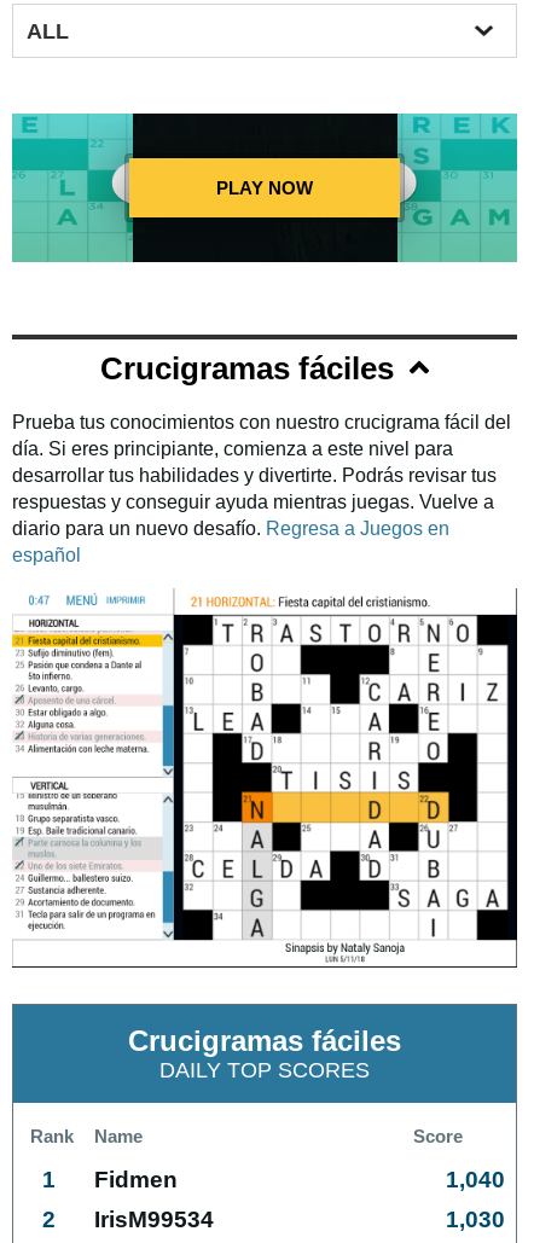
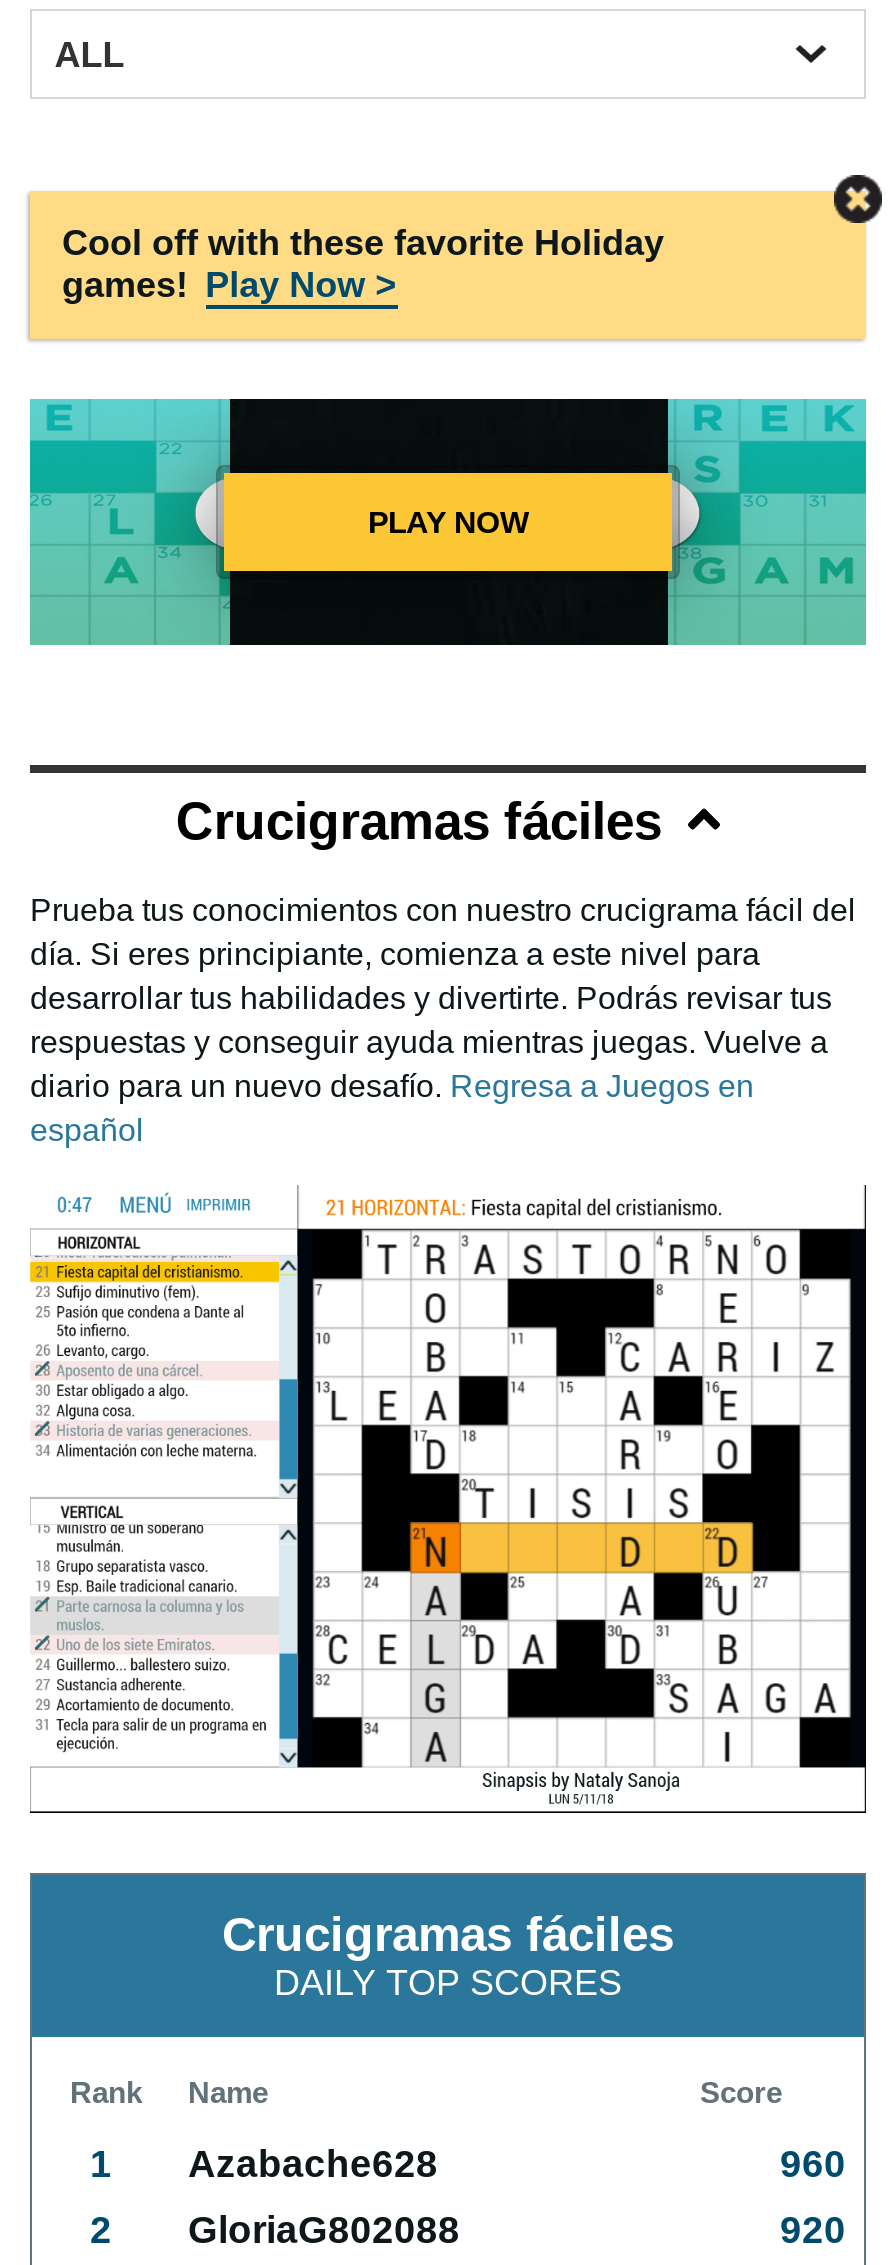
+ [image]
+ Cool off with these favorite Holiday
+ games! Play Now >

- Fidmen
- 1,040
+ Azabache628
+ 960

- IrisM99534
- 1,030
+ GloriaG802088
+ 920
